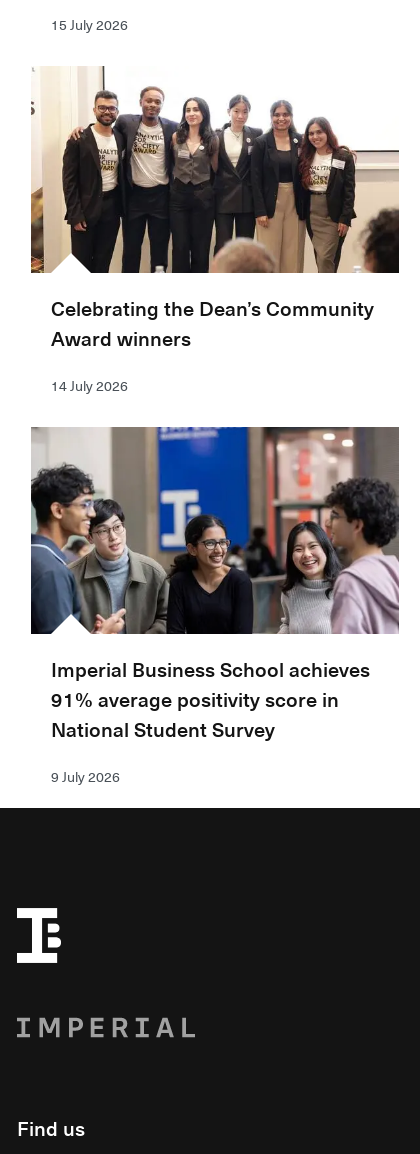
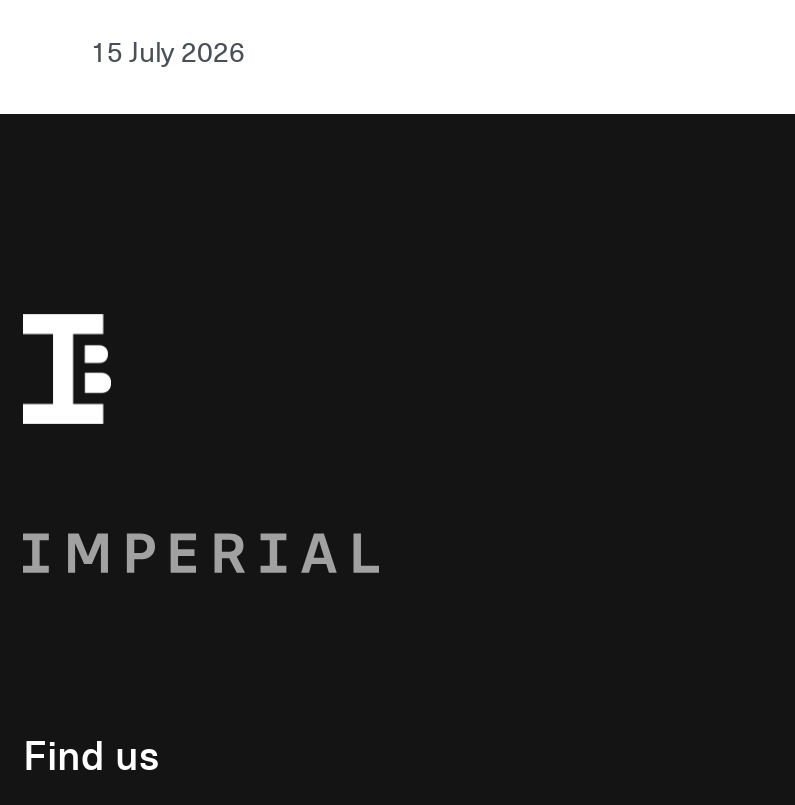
- [image]
- Celebrating the Dean’s Community
- Award winners
- 14 July 2026

- [image]
- Imperial Business School achieves
- 91% average positivity score in
- National Student Survey
- 9 July 2026
